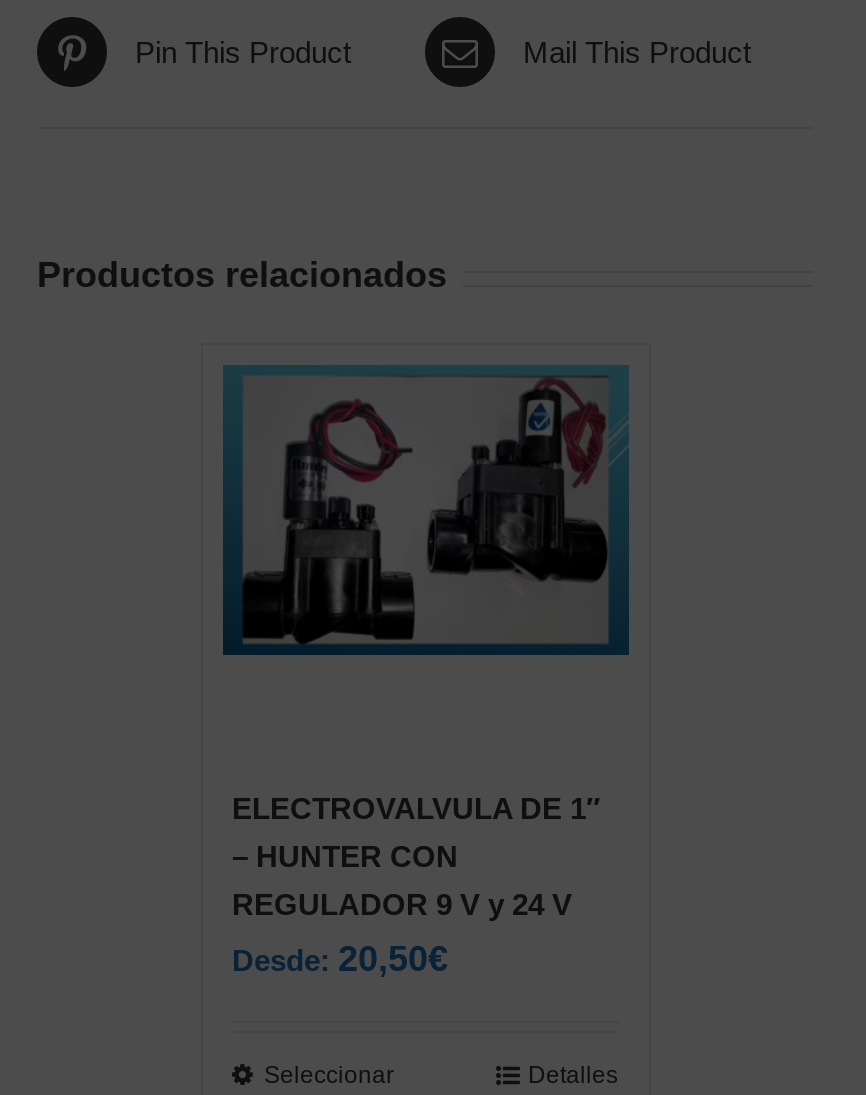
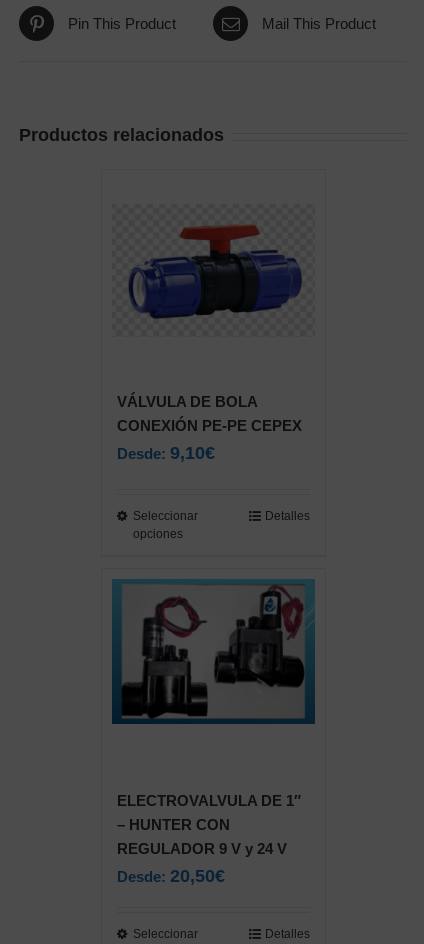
+ VÁLVULA DE BOLA
+ CONEXIÓN PE-PE CEPEX
+ Desde: 9,10€
+ Seleccionar
+ opciones

+ [image]

+ Detalles
